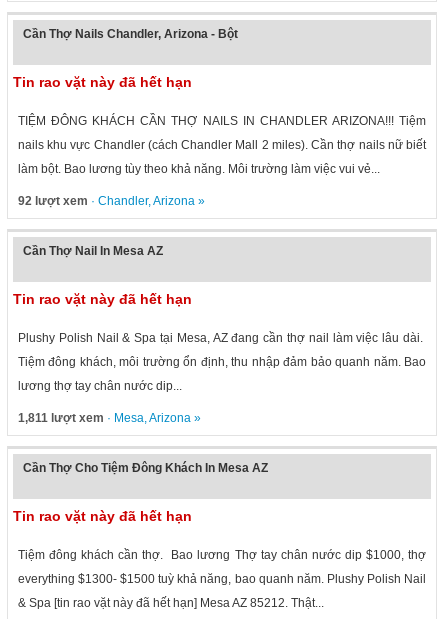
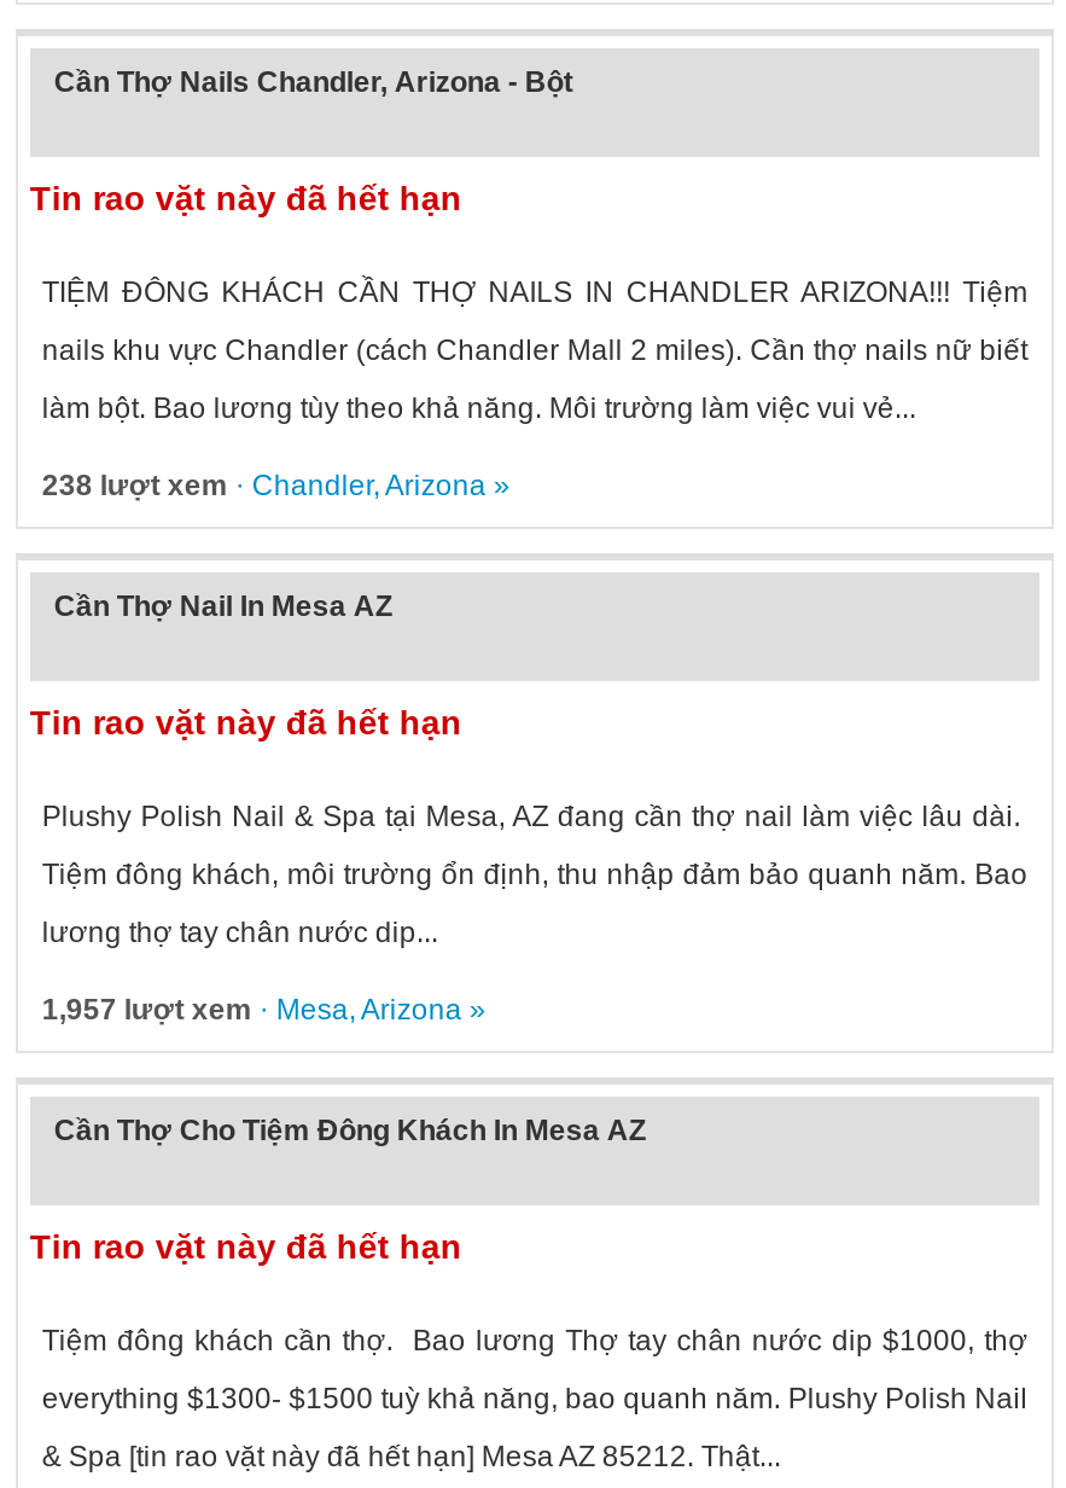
- 92 lượt xem · Chandler, Arizona»
+ 238 lượt xem · Chandler, Arizona»

- 1,811 lượt xem · Mesa, Arizona»
+ 1,957 lượt xem · Mesa, Arizona»
